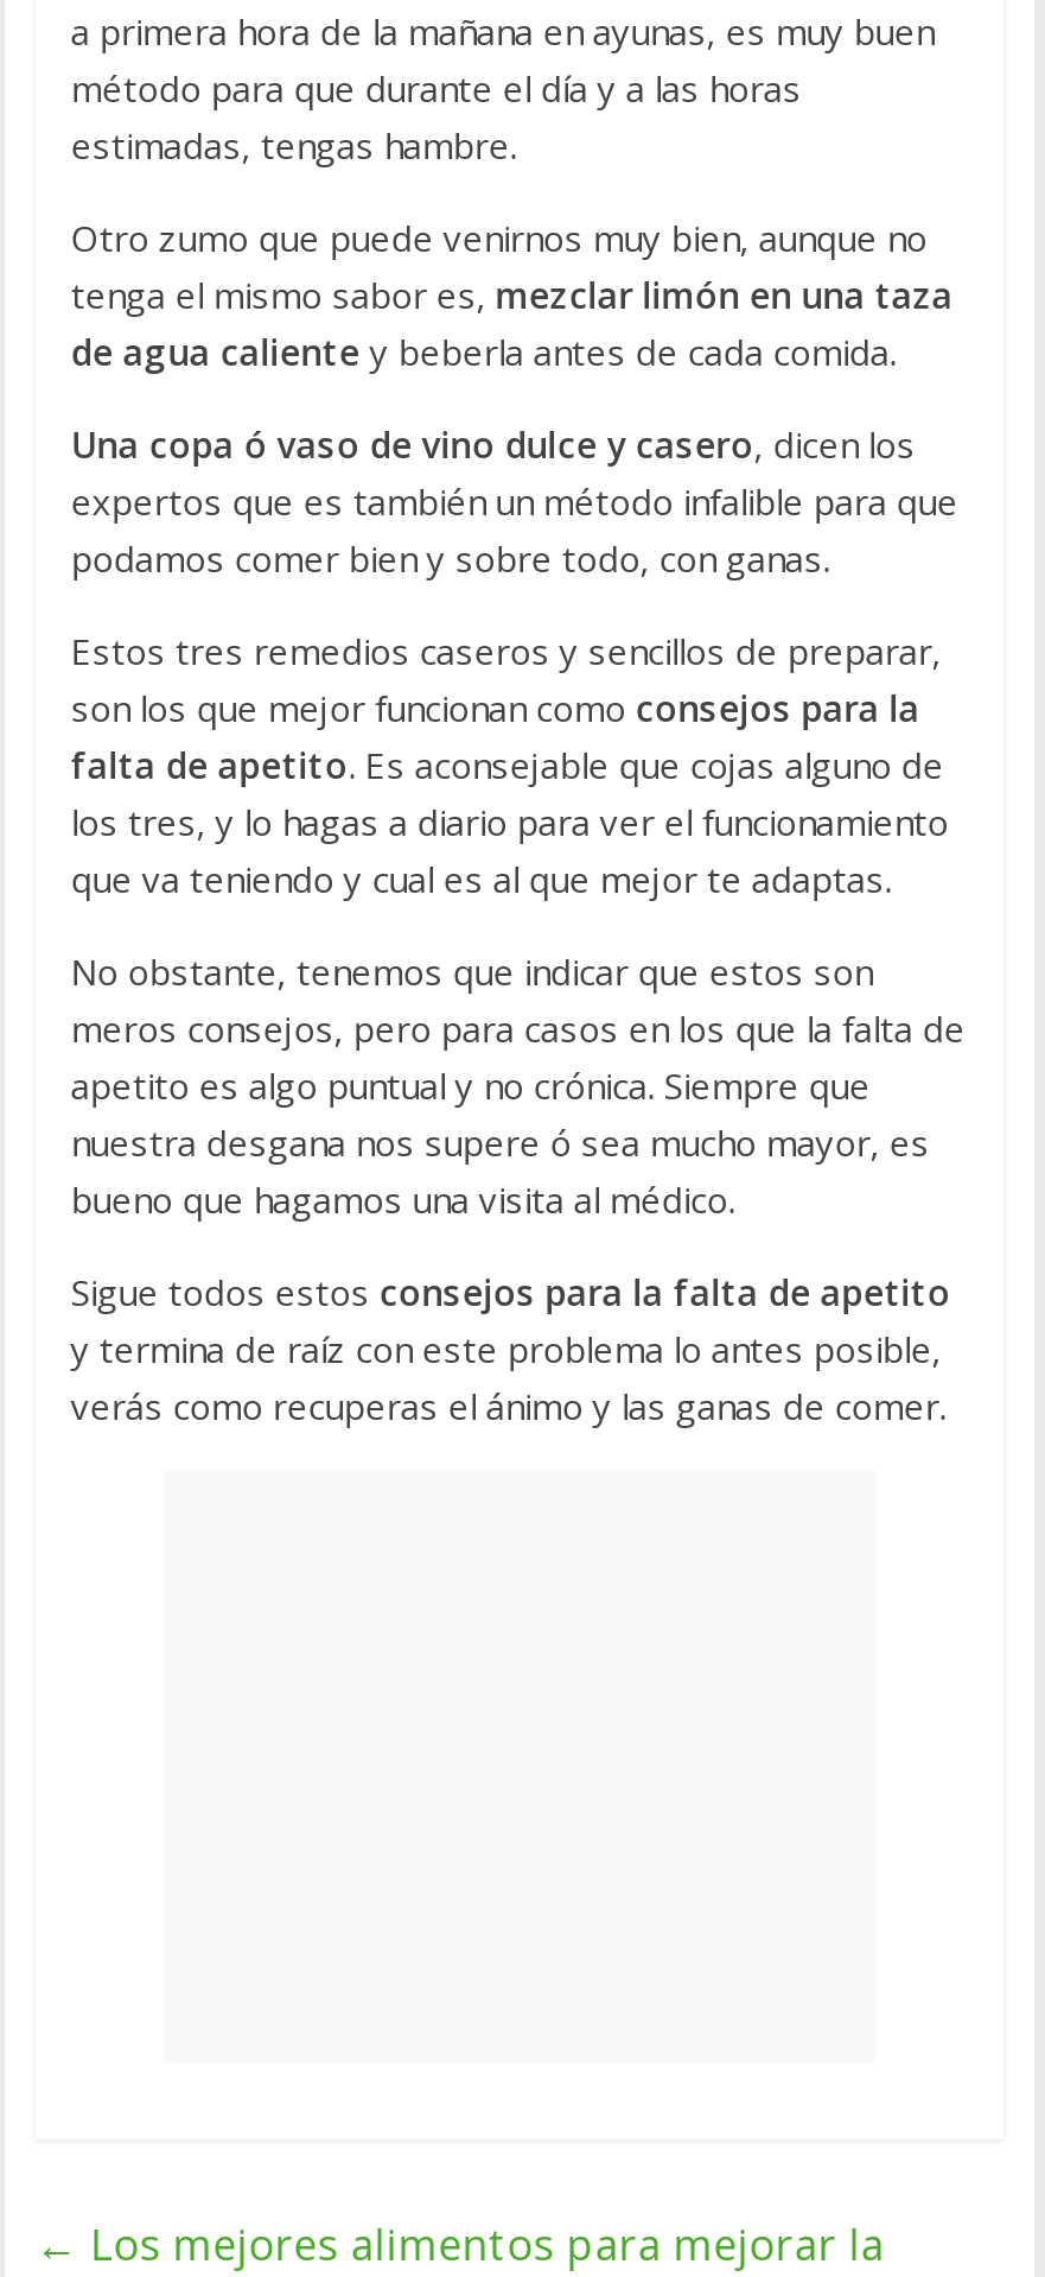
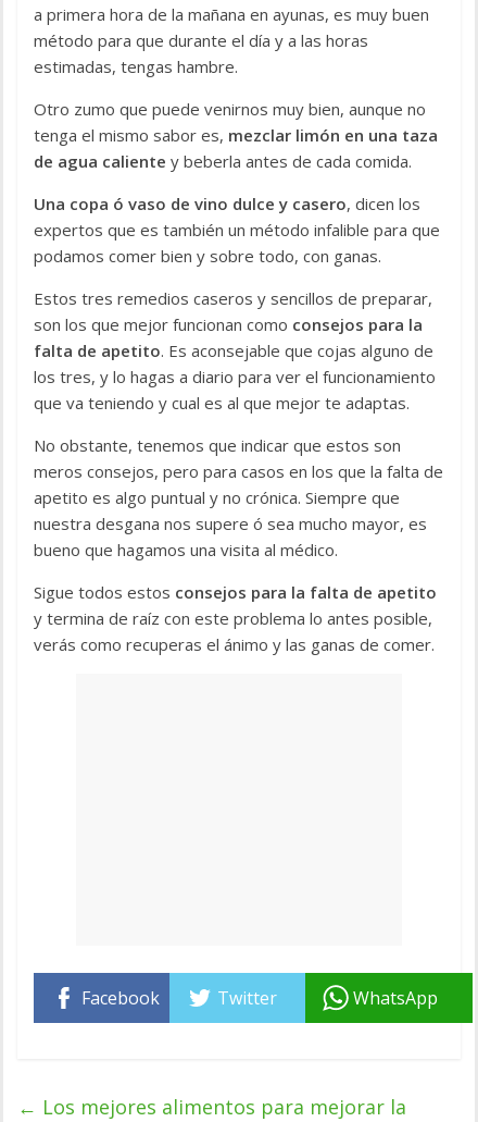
+ Facebook
+ Twitter
+ WhatsApp
